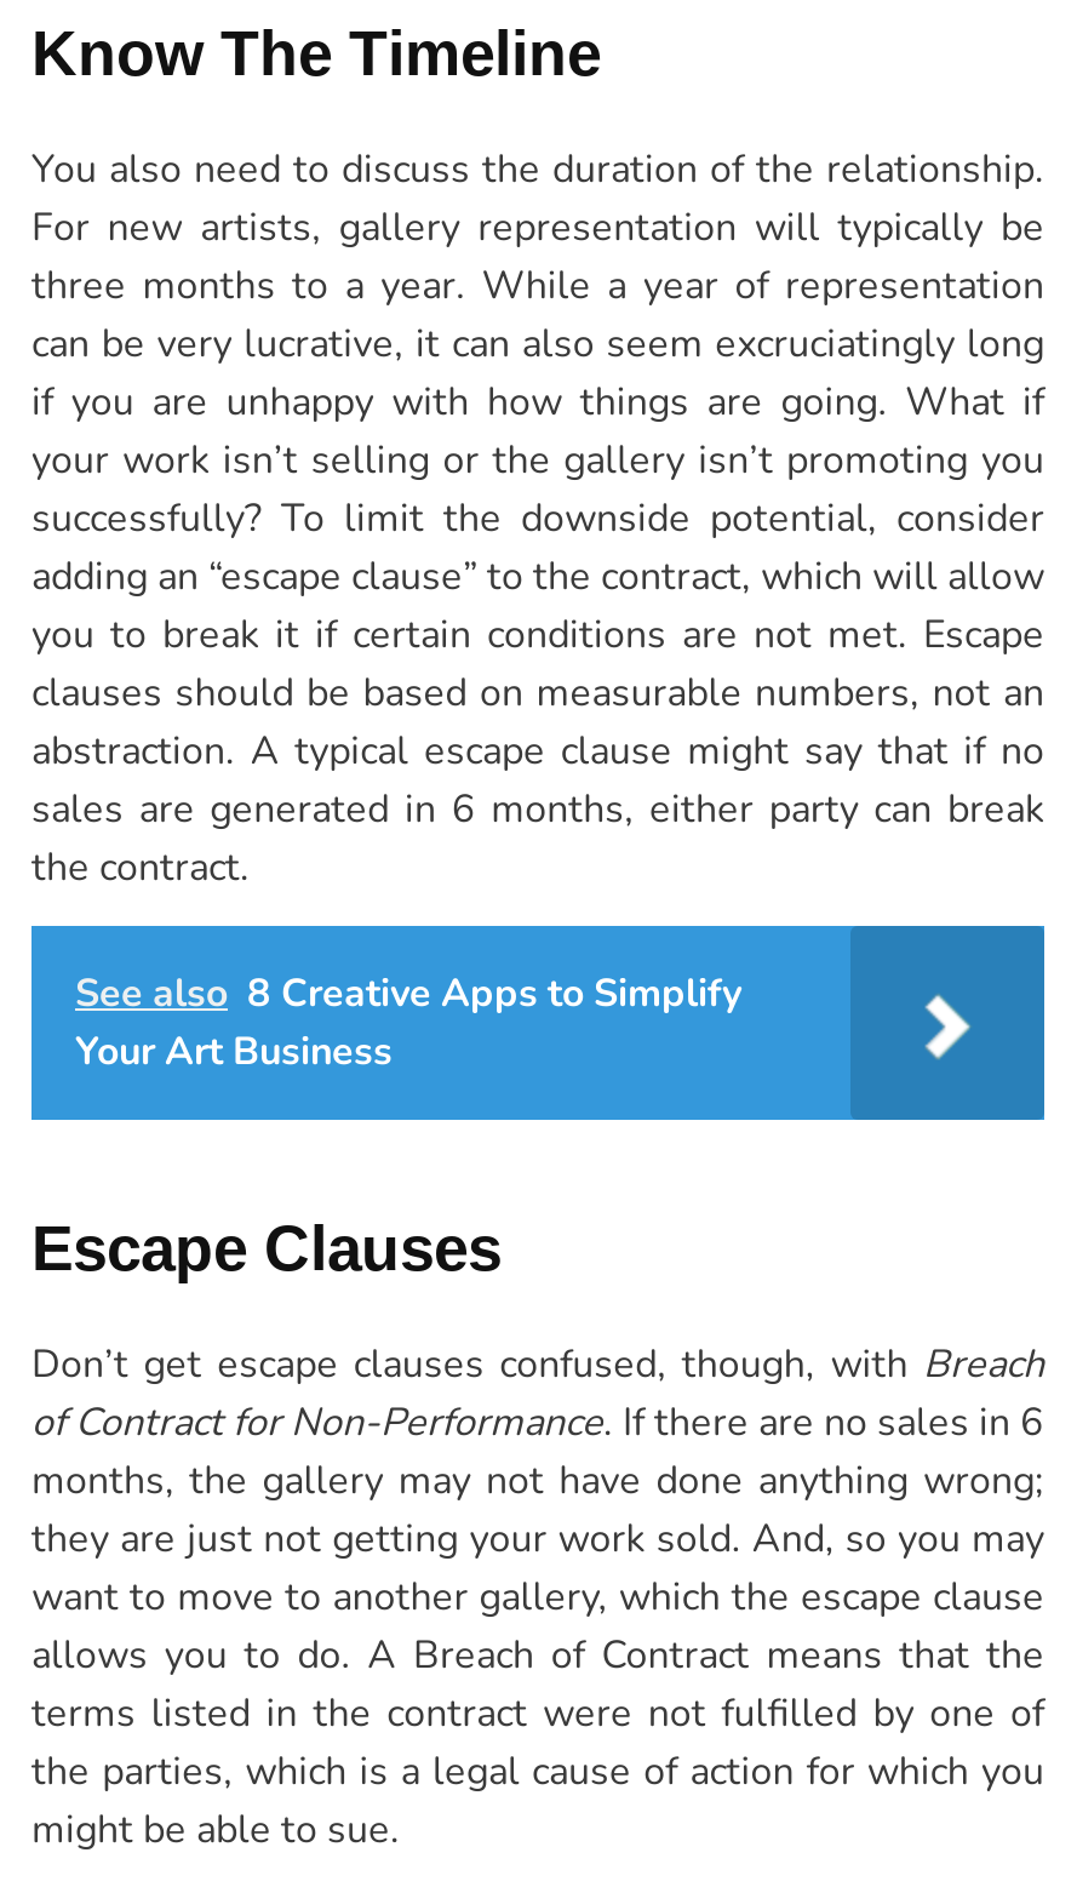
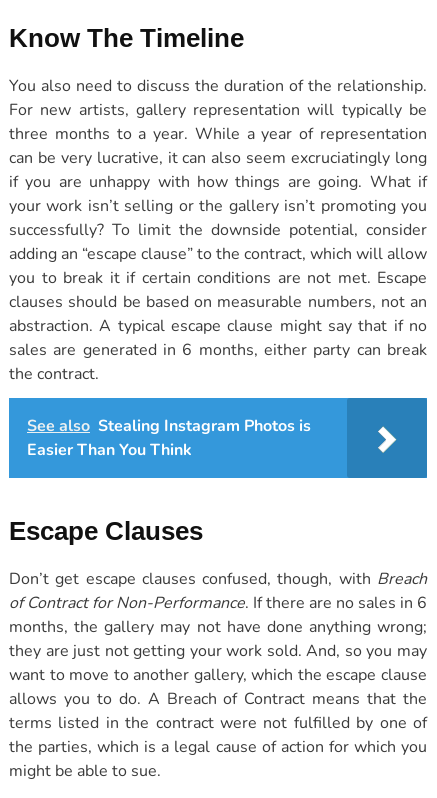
- See also 8 Creative Apps to Simplify
- Your Art Business
+ See also Stealing Instagram Photos is
+ Easier Than You Think
